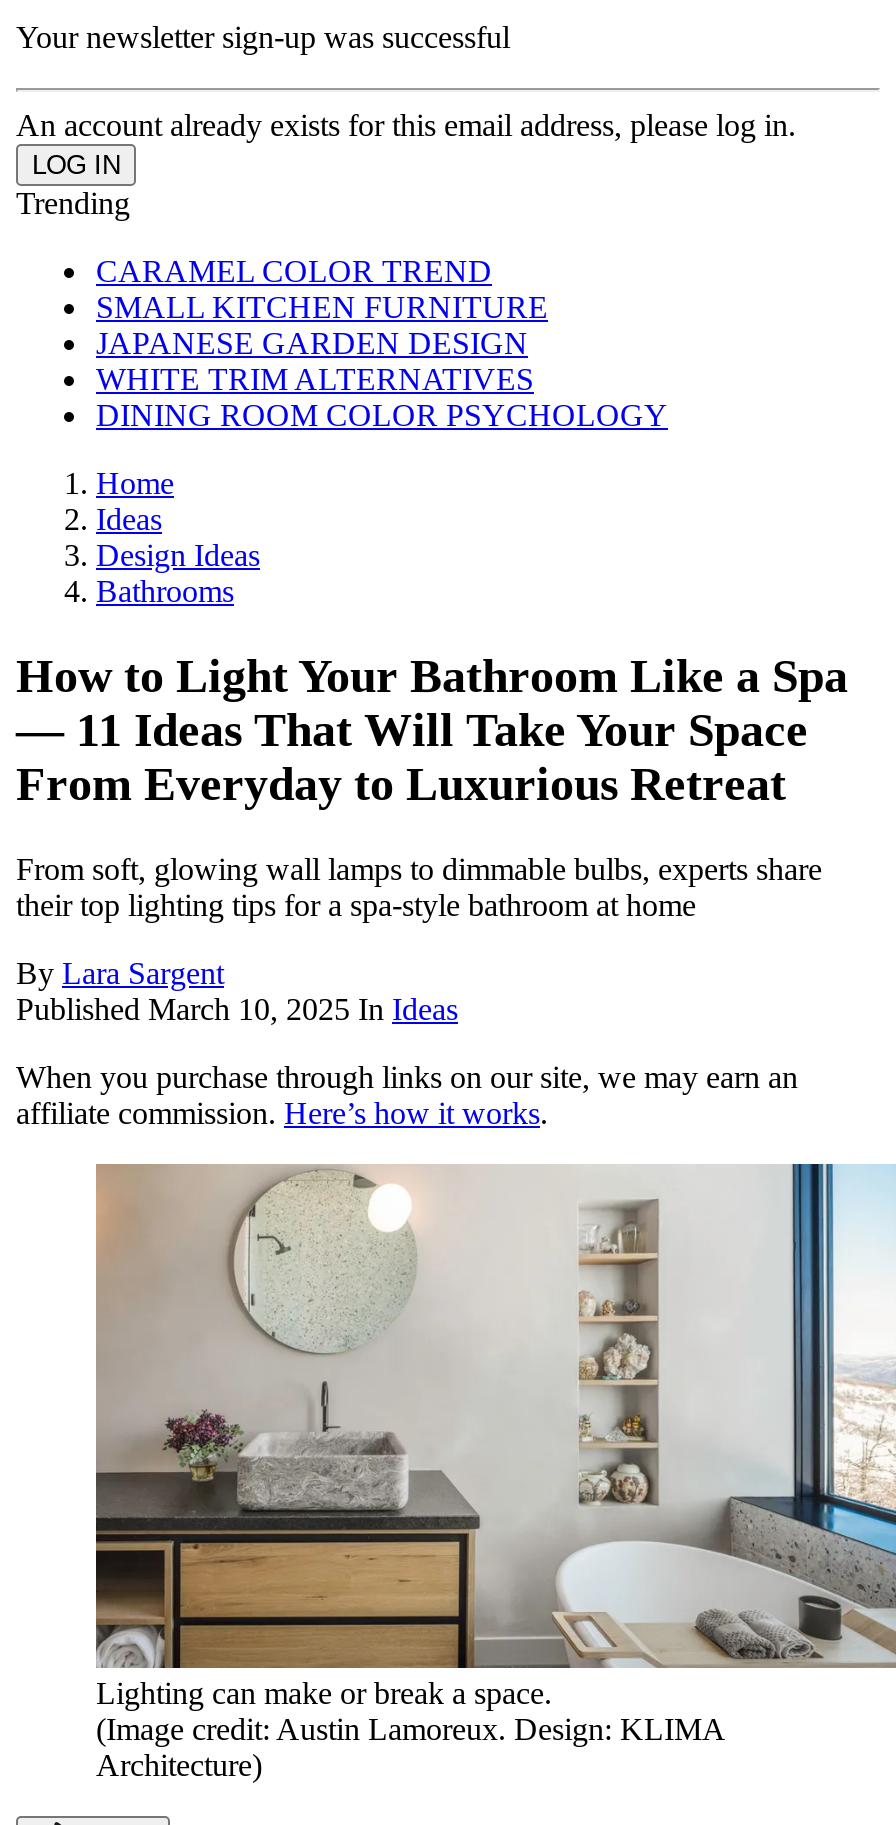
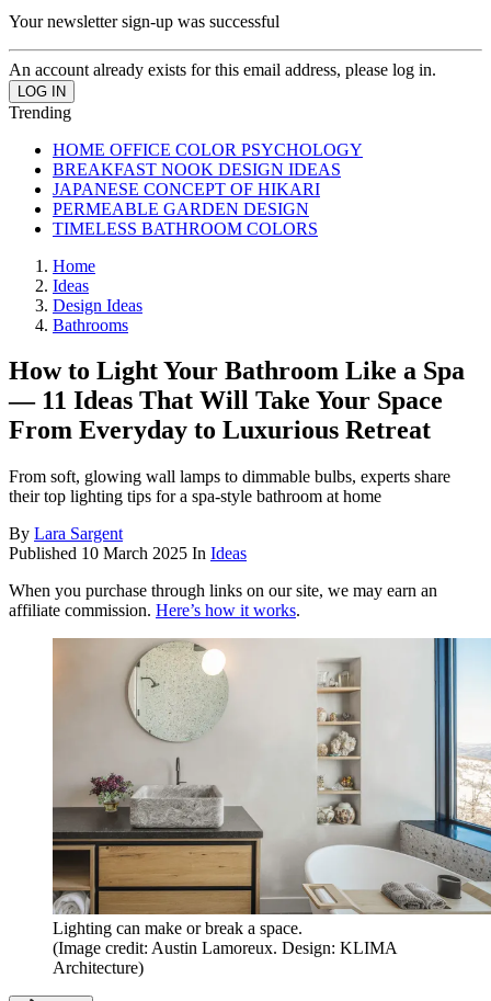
- CARAMEL COLOR TREND
- SMALL KITCHEN FURNITURE
- JAPANESE GARDEN DESIGN
- WHITE TRIM ALTERNATIVES
- DINING ROOM COLOR PSYCHOLOGY
+ HOME OFFICE COLOR PSYCHOLOGY
+ BREAKFAST NOOK DESIGN IDEAS
+ JAPANESE CONCEPT OF HIKARI
+ PERMEABLE GARDEN DESIGN
+ TIMELESS BATHROOM COLORS

- Published March 10, 2025 In Ideas
+ Published 10 March 2025 In Ideas
